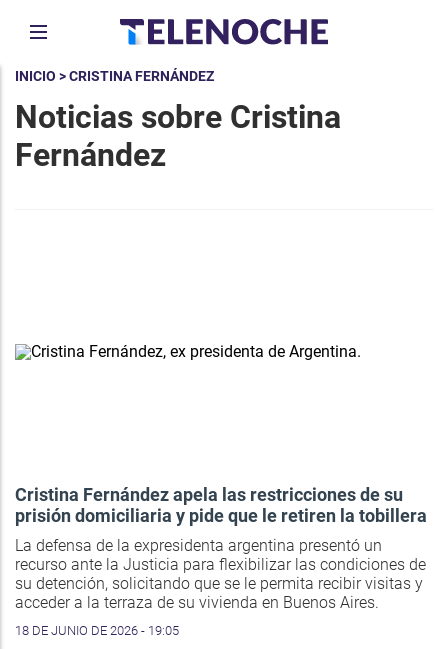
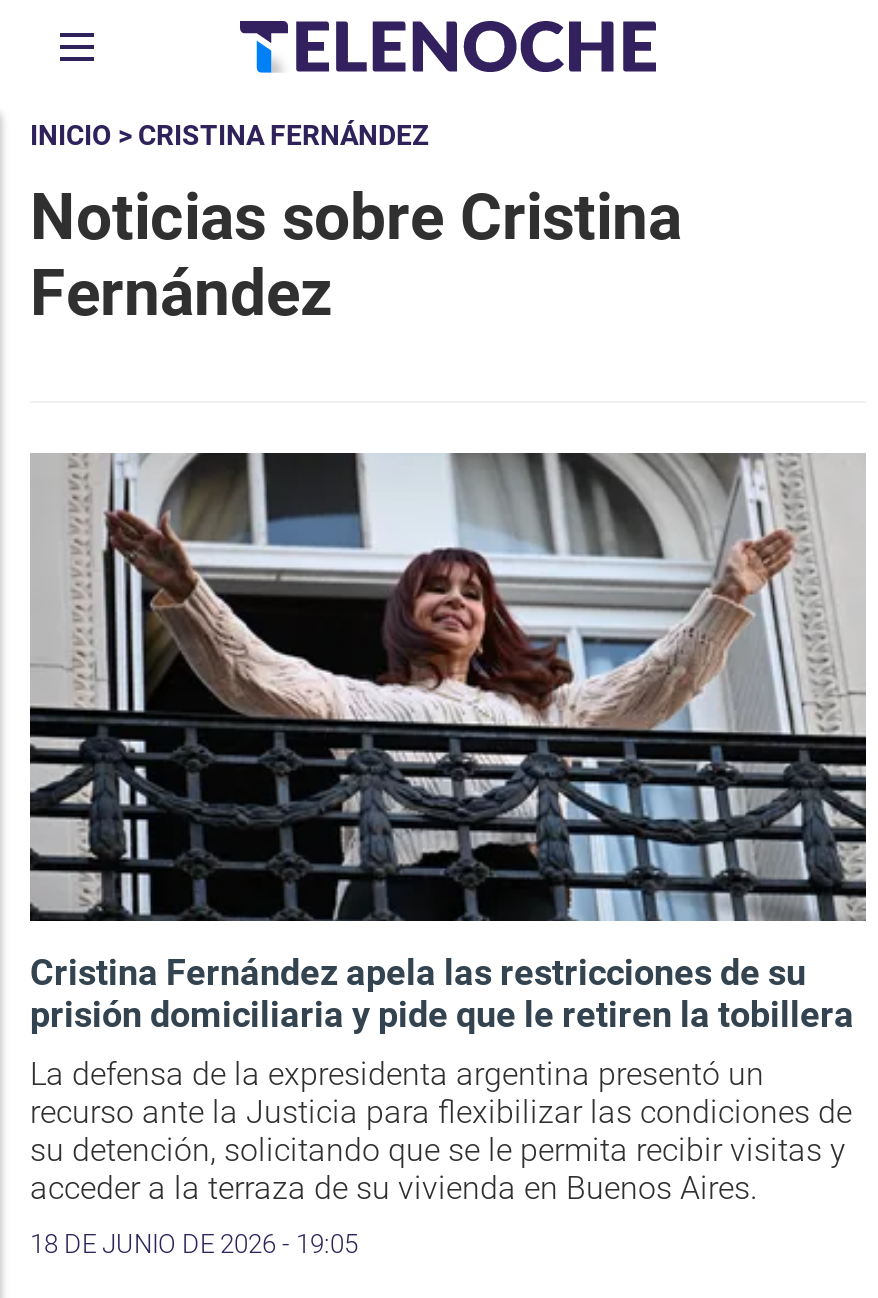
+ [image]
